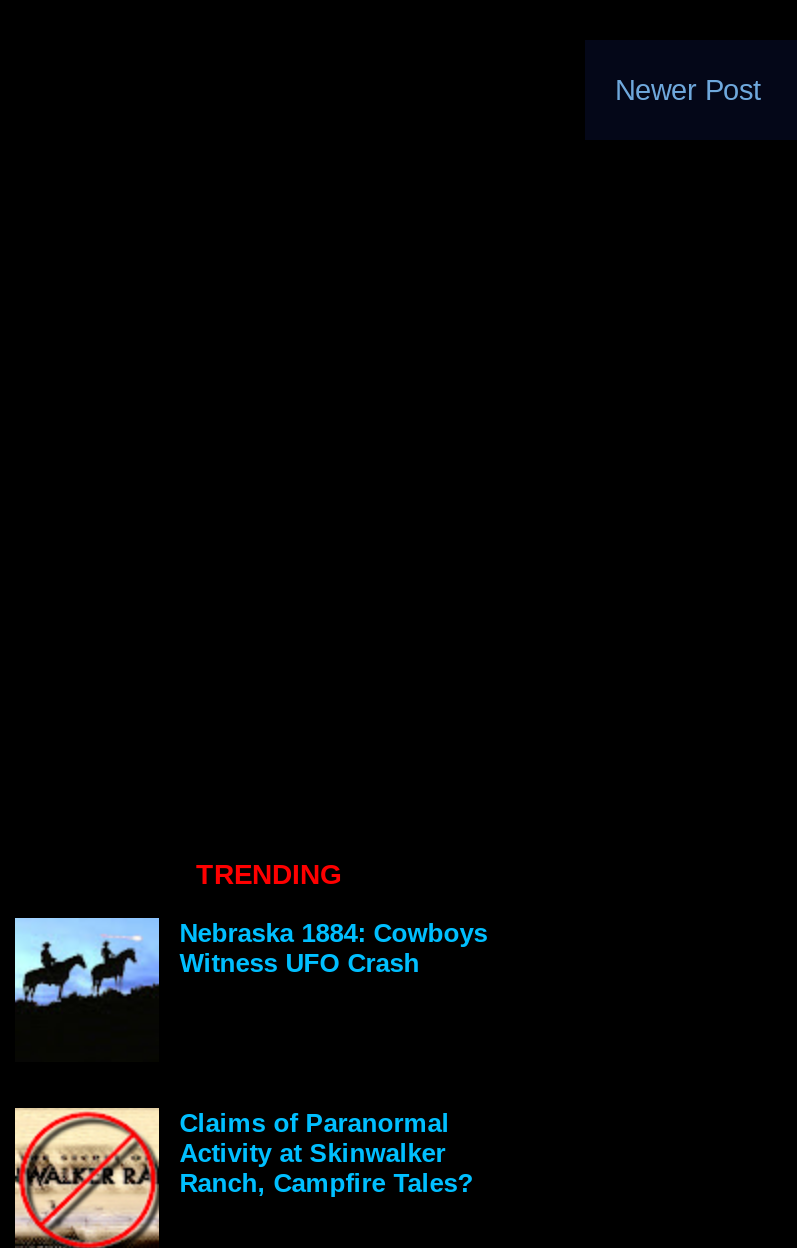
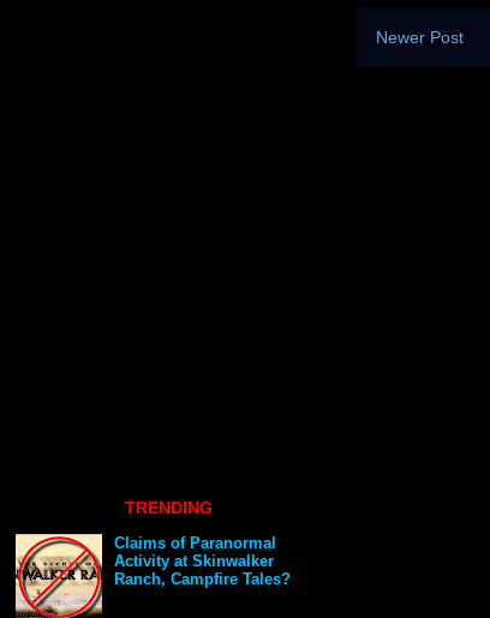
- [image]
- Nebraska 1884: Cowboys
- Witness UFO Crash
